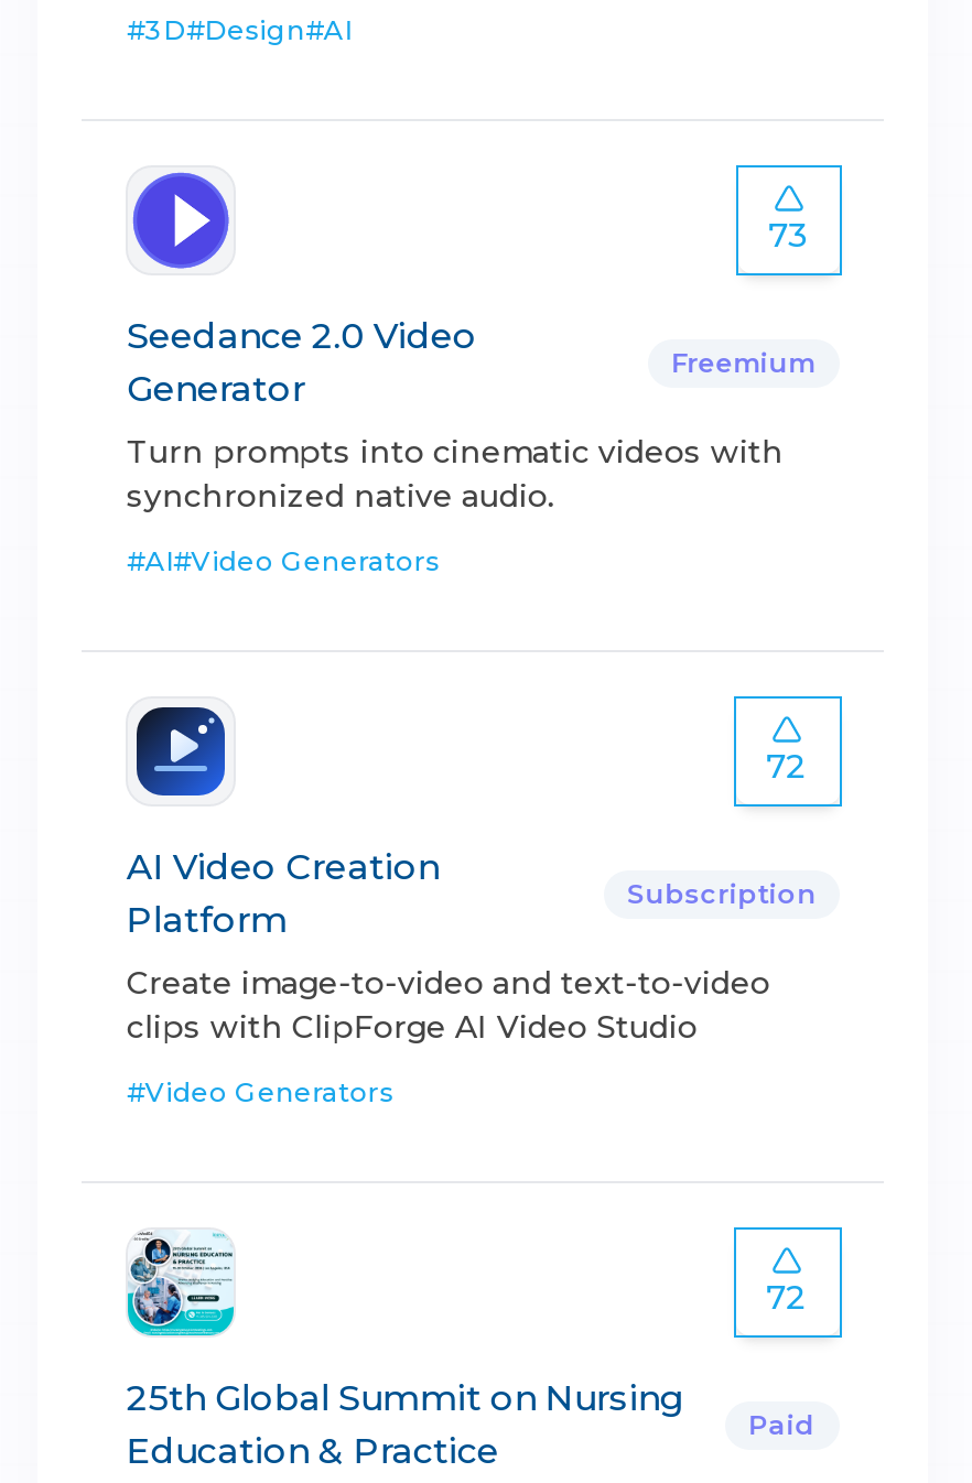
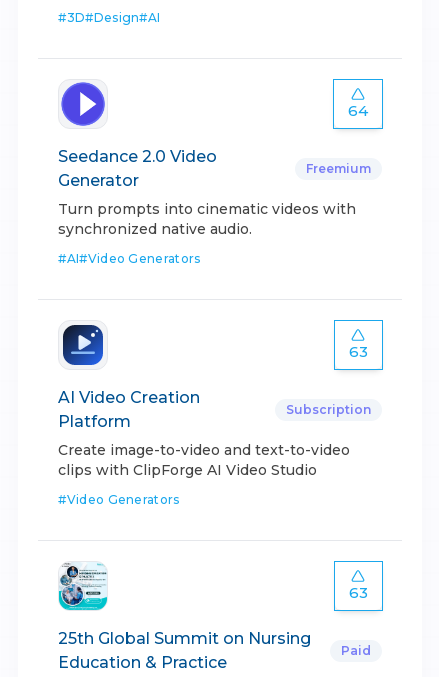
- 73
+ 64

- 72
+ 63

- 72
+ 63
